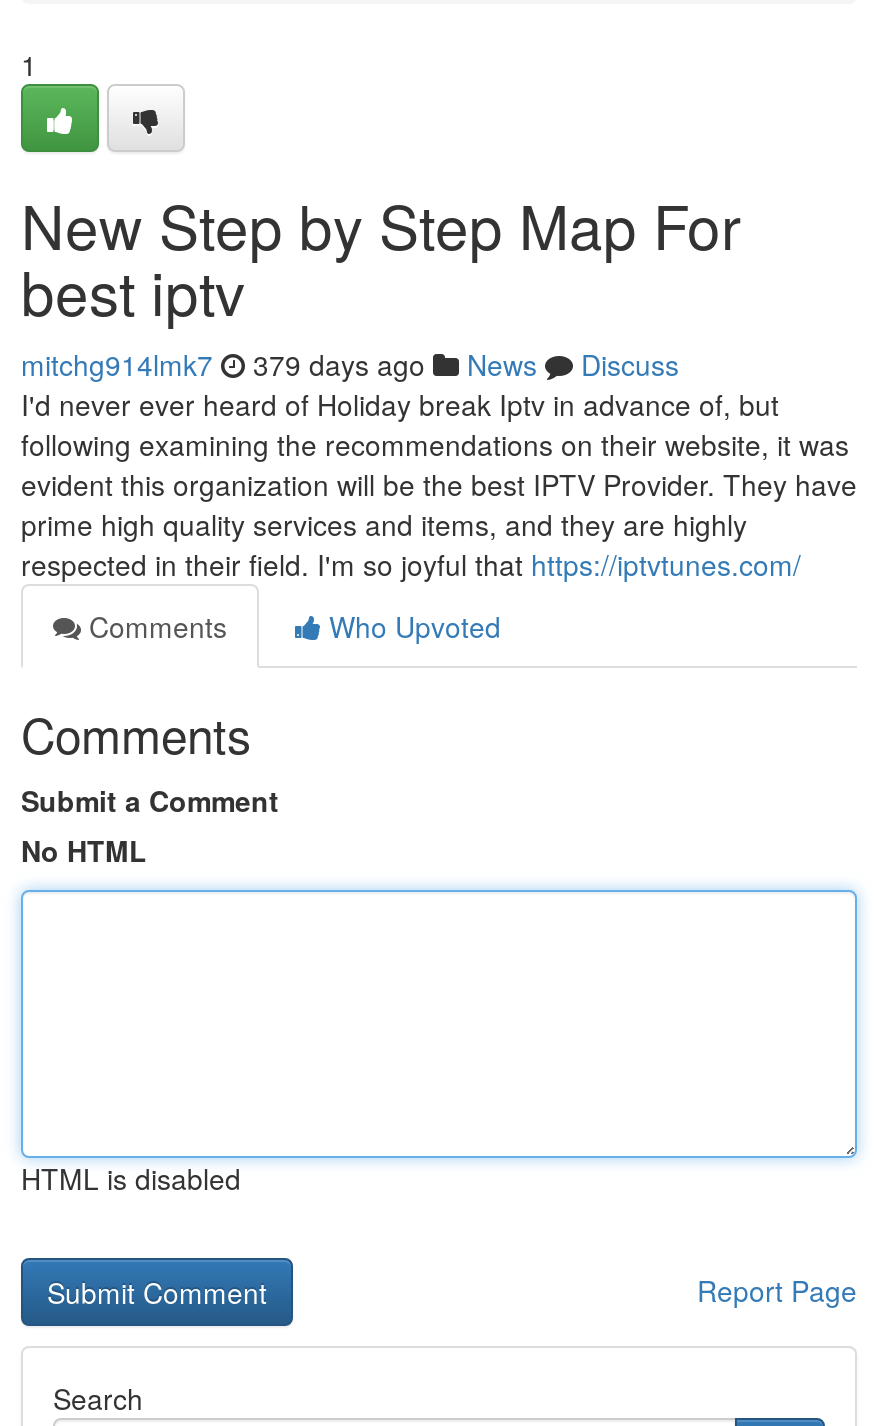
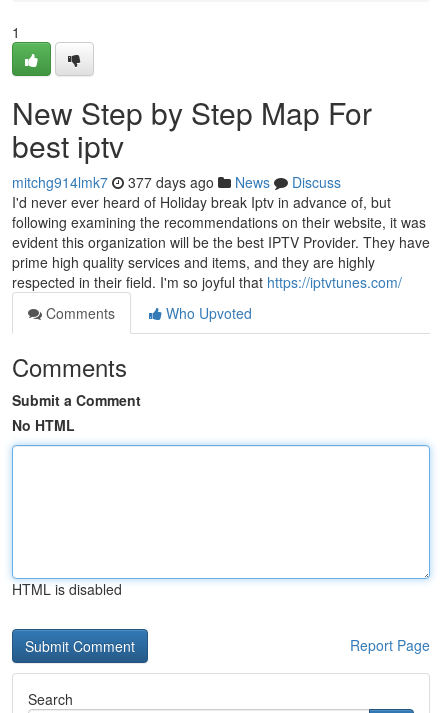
- mitchg914lmk7 379 days ago News Discuss
+ mitchg914lmk7 377 days ago News Discuss
